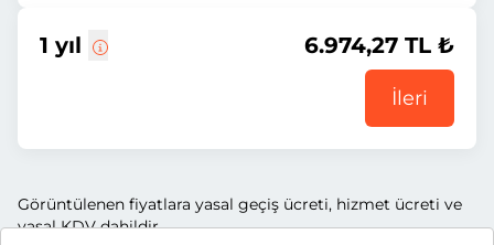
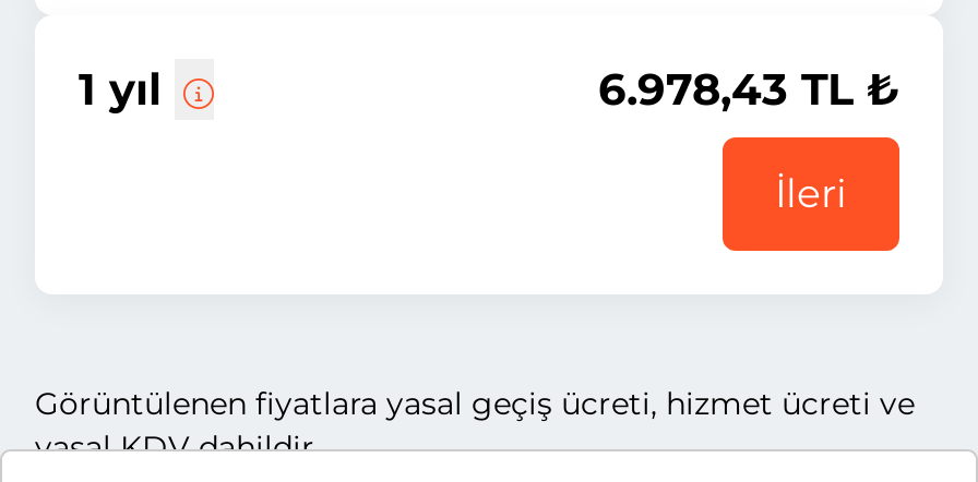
- 6.974,27 TL ₺
+ 6.978,43 TL ₺
